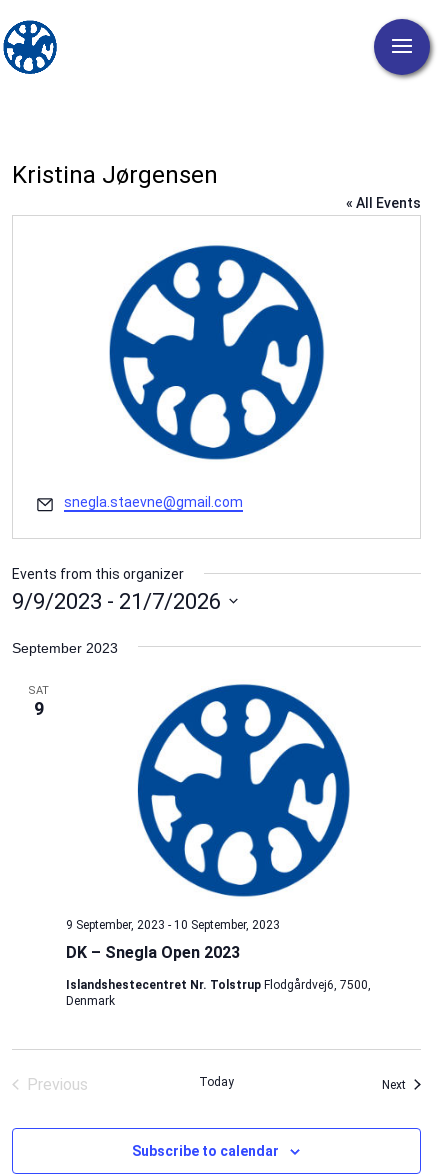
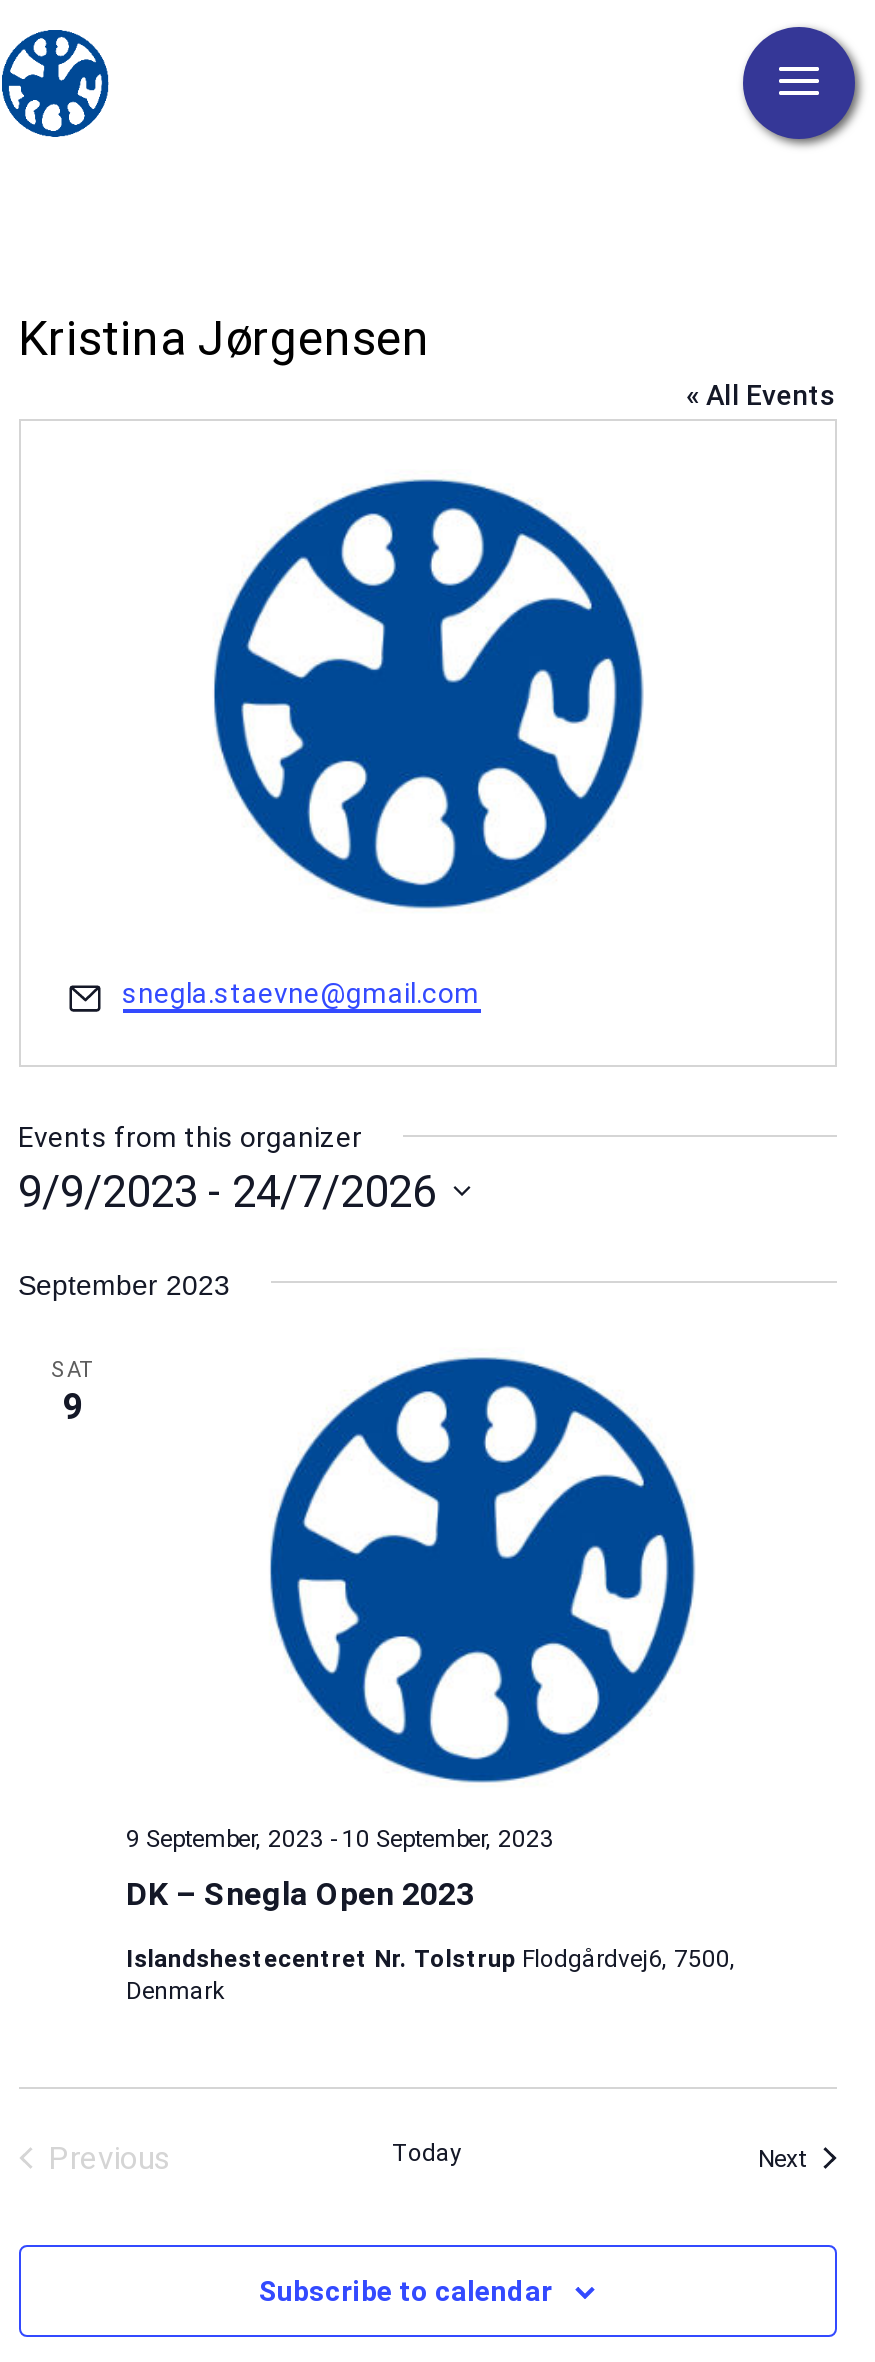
- 9/9/2023 - 21/7/2026
+ 9/9/2023 - 24/7/2026
